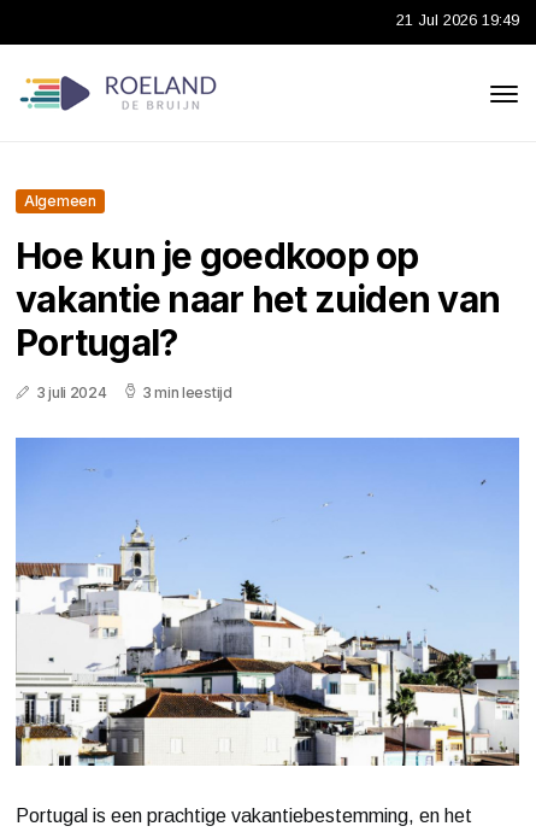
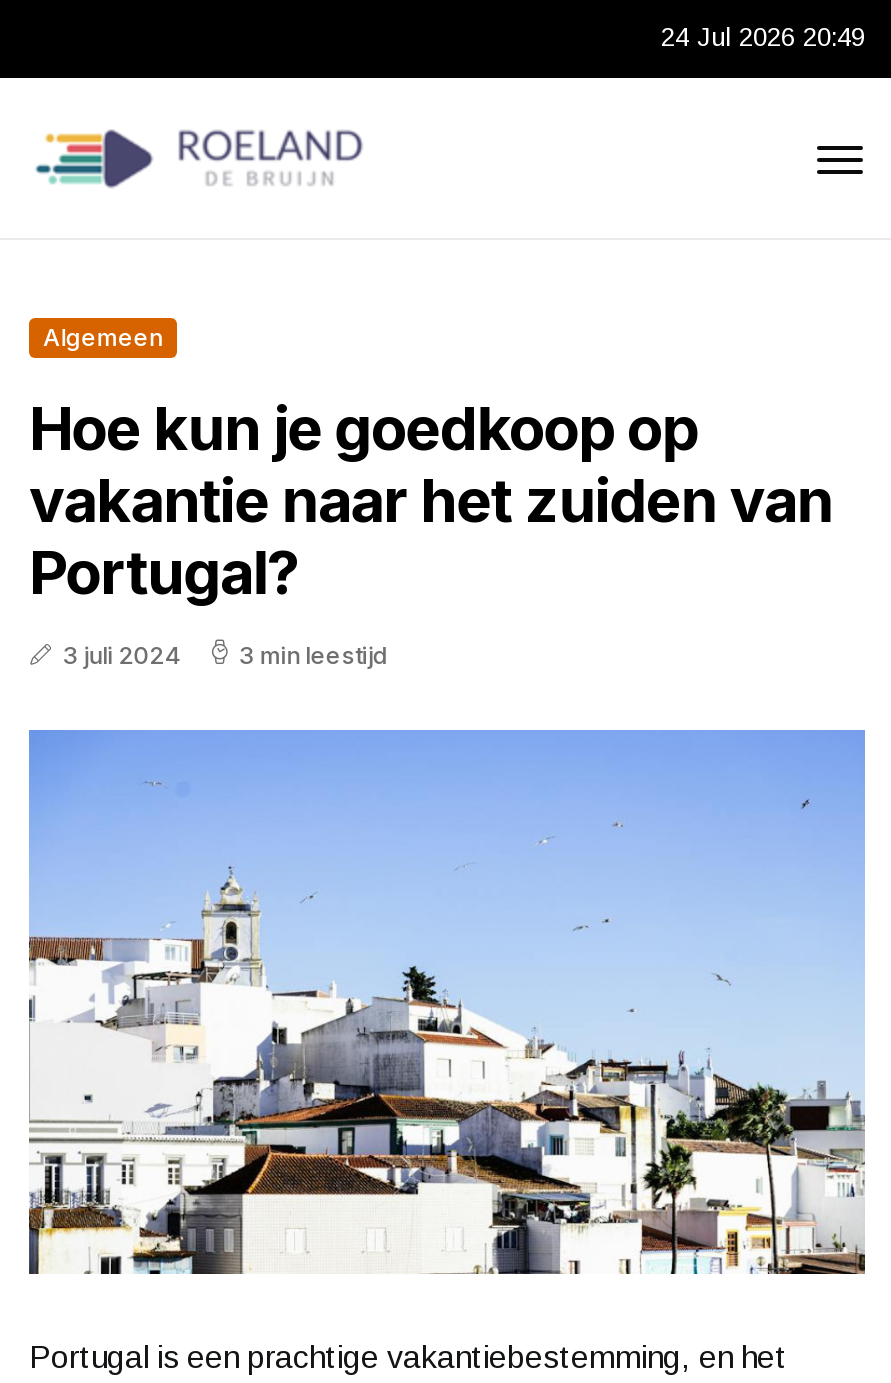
- 21 Jul 2026 19:49
+ 24 Jul 2026 20:49
